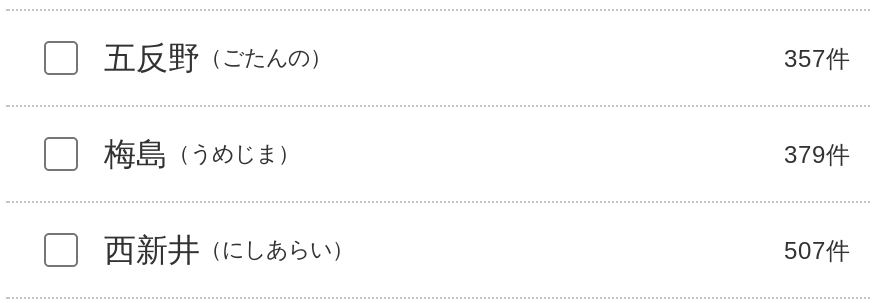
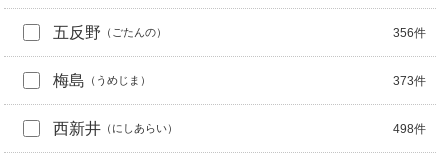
- 357件
+ 356件

- 379件
+ 373件

- 507件
+ 498件
